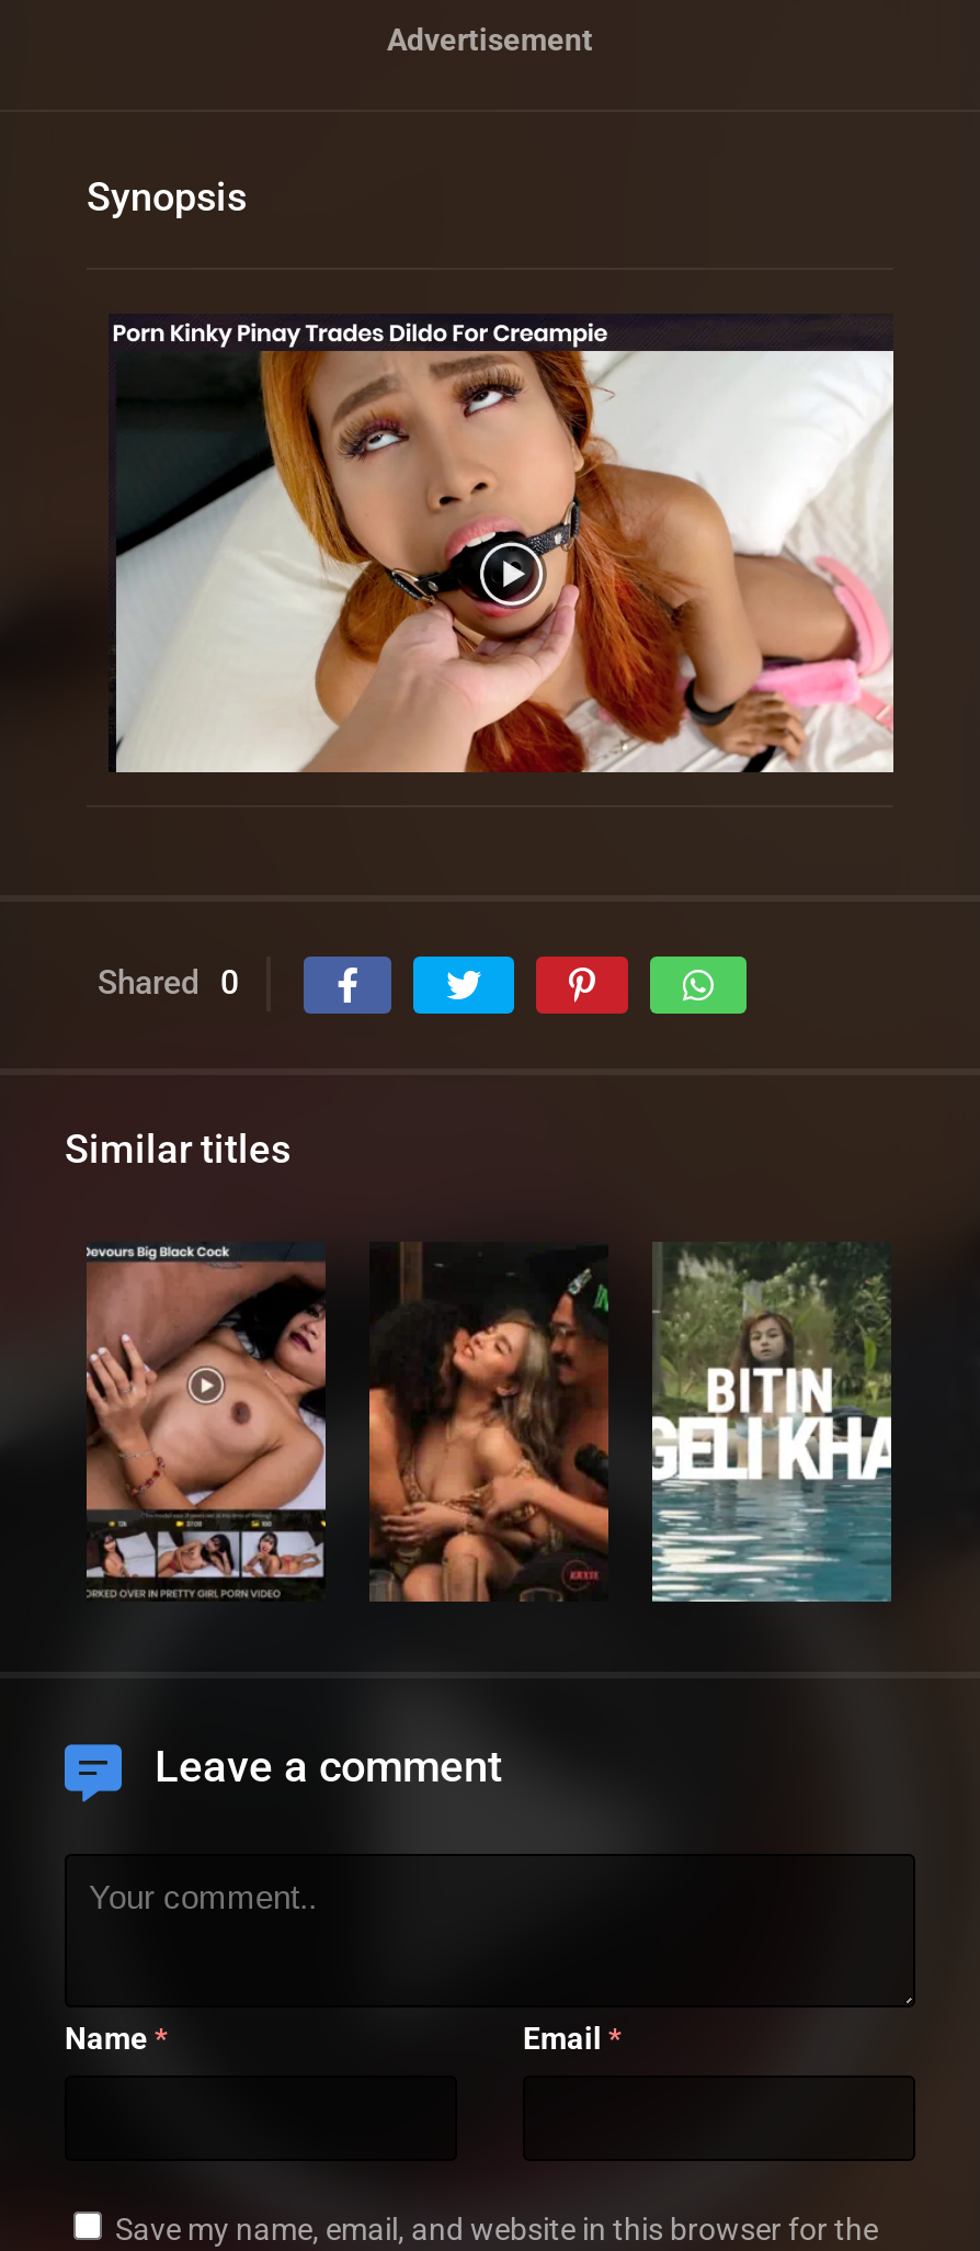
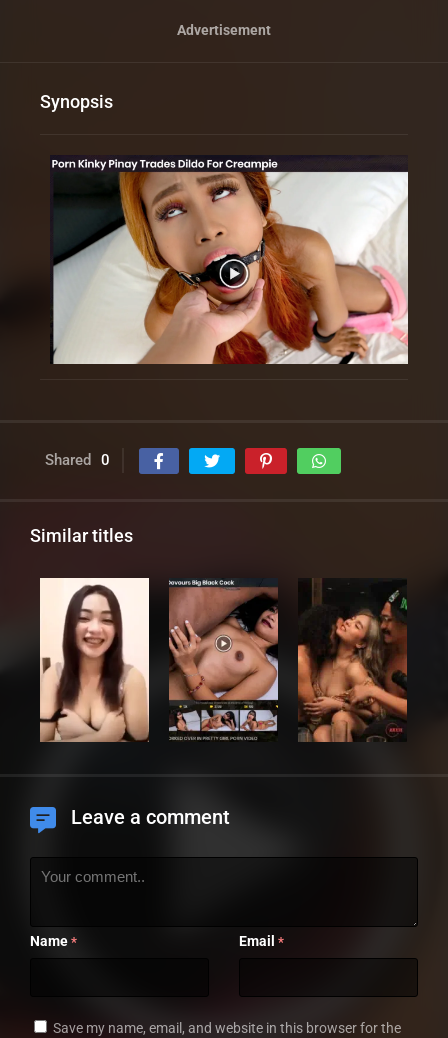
- [image]
+ [image]

- [image]
+ [image]

- [image]
+ [image]
